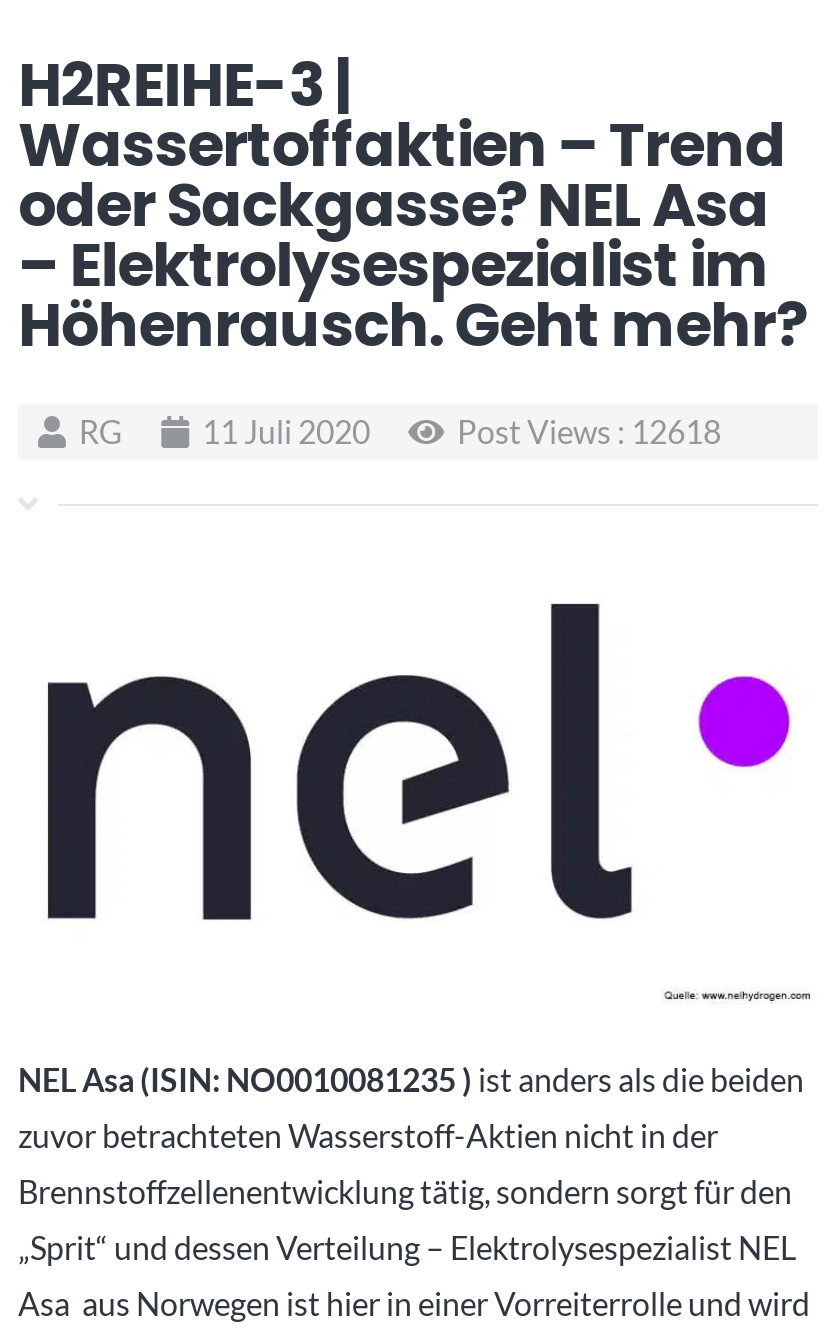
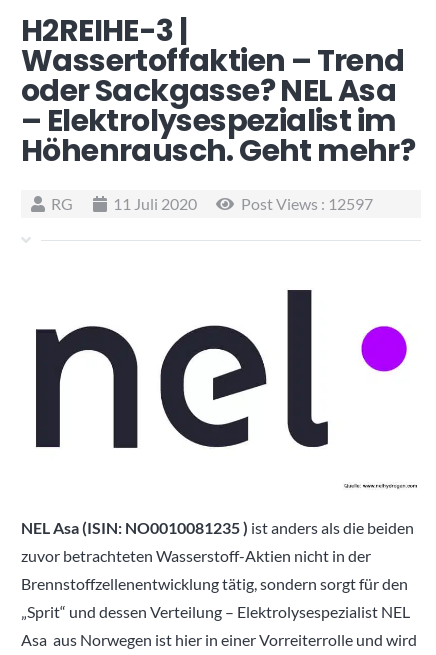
- Post Views : 12618
+ Post Views : 12597
